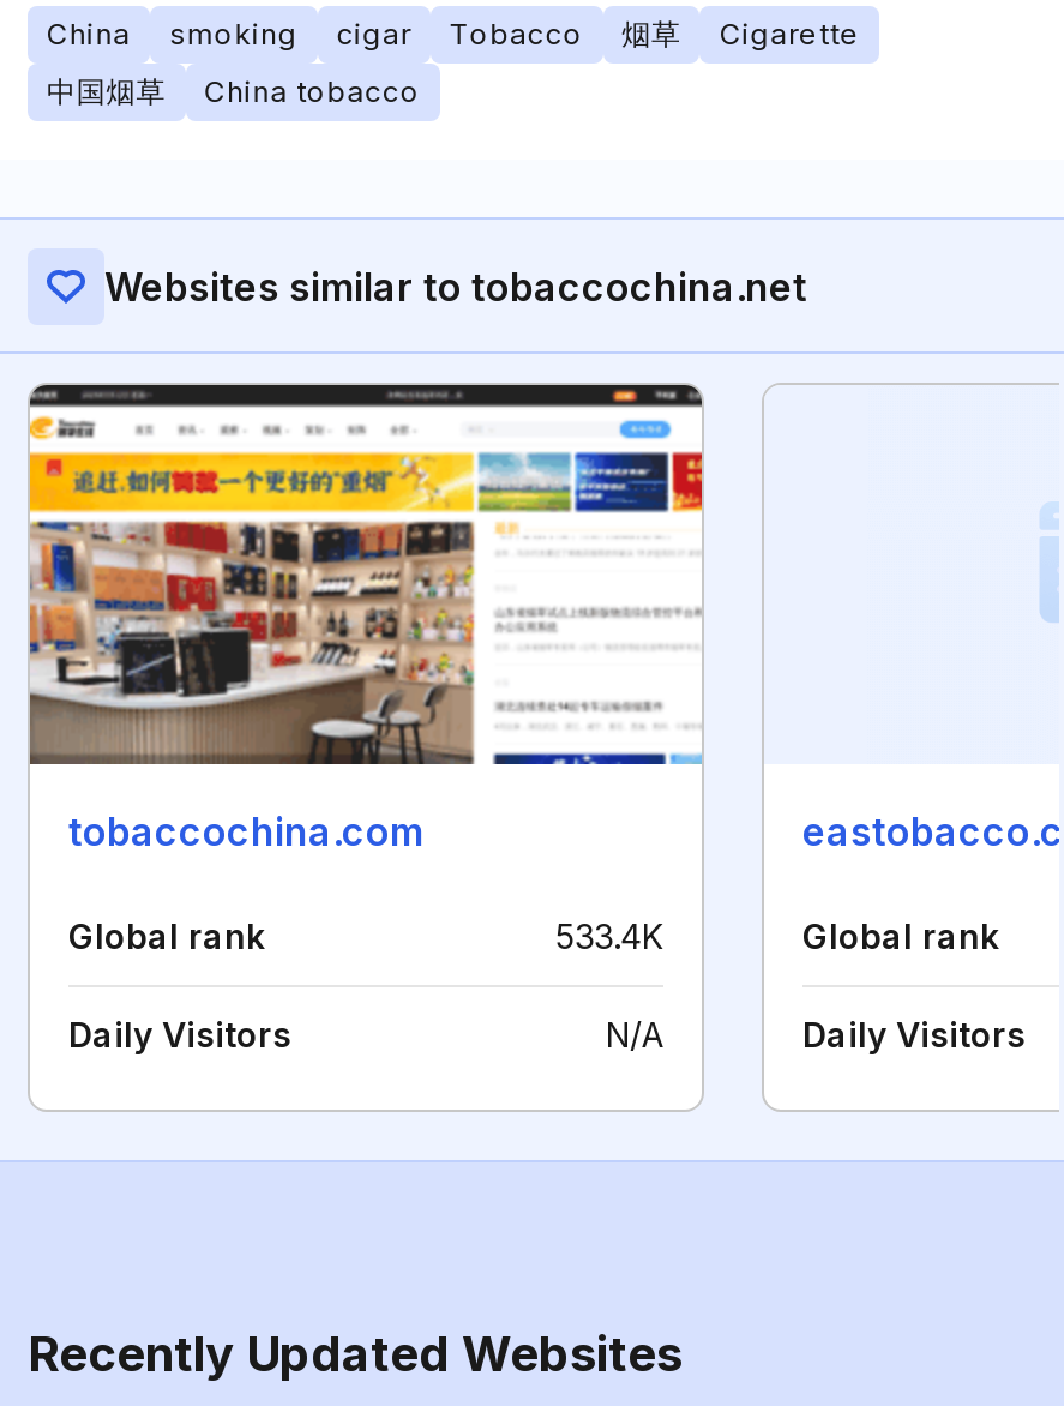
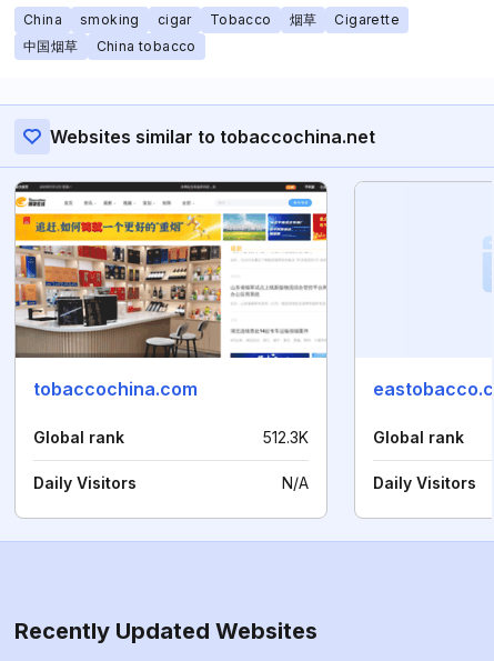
- 533.4K
+ 512.3K
